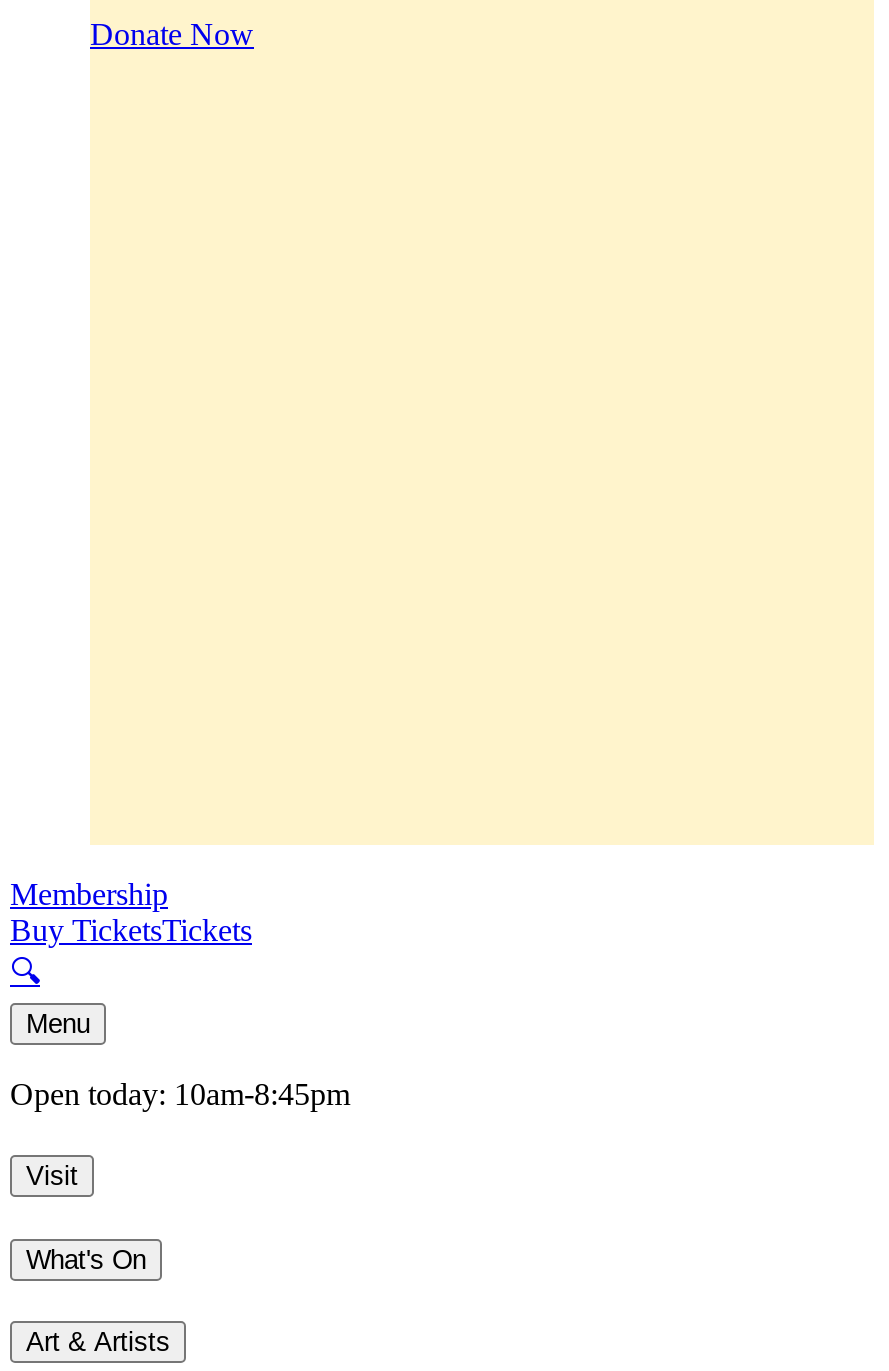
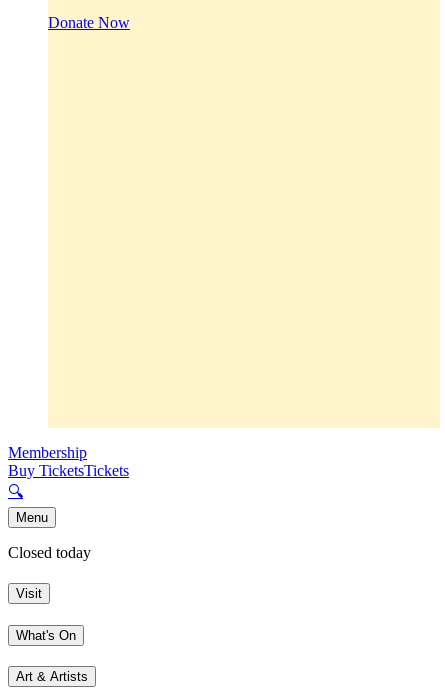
- Open today: 10am-8:45pm
+ Closed today
